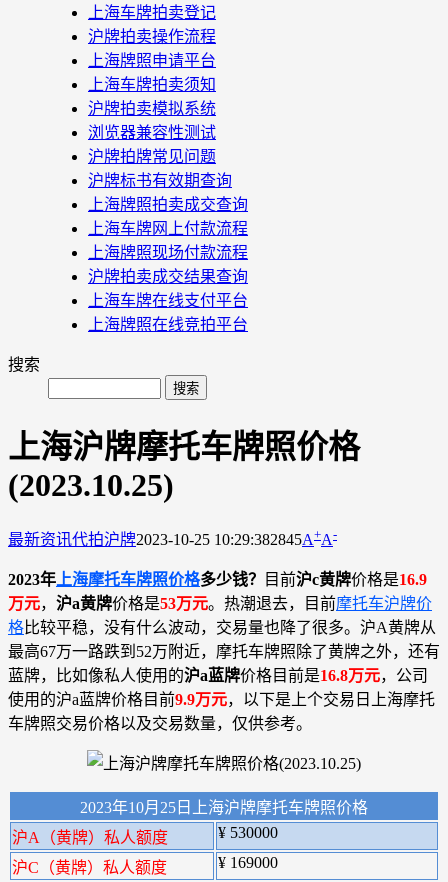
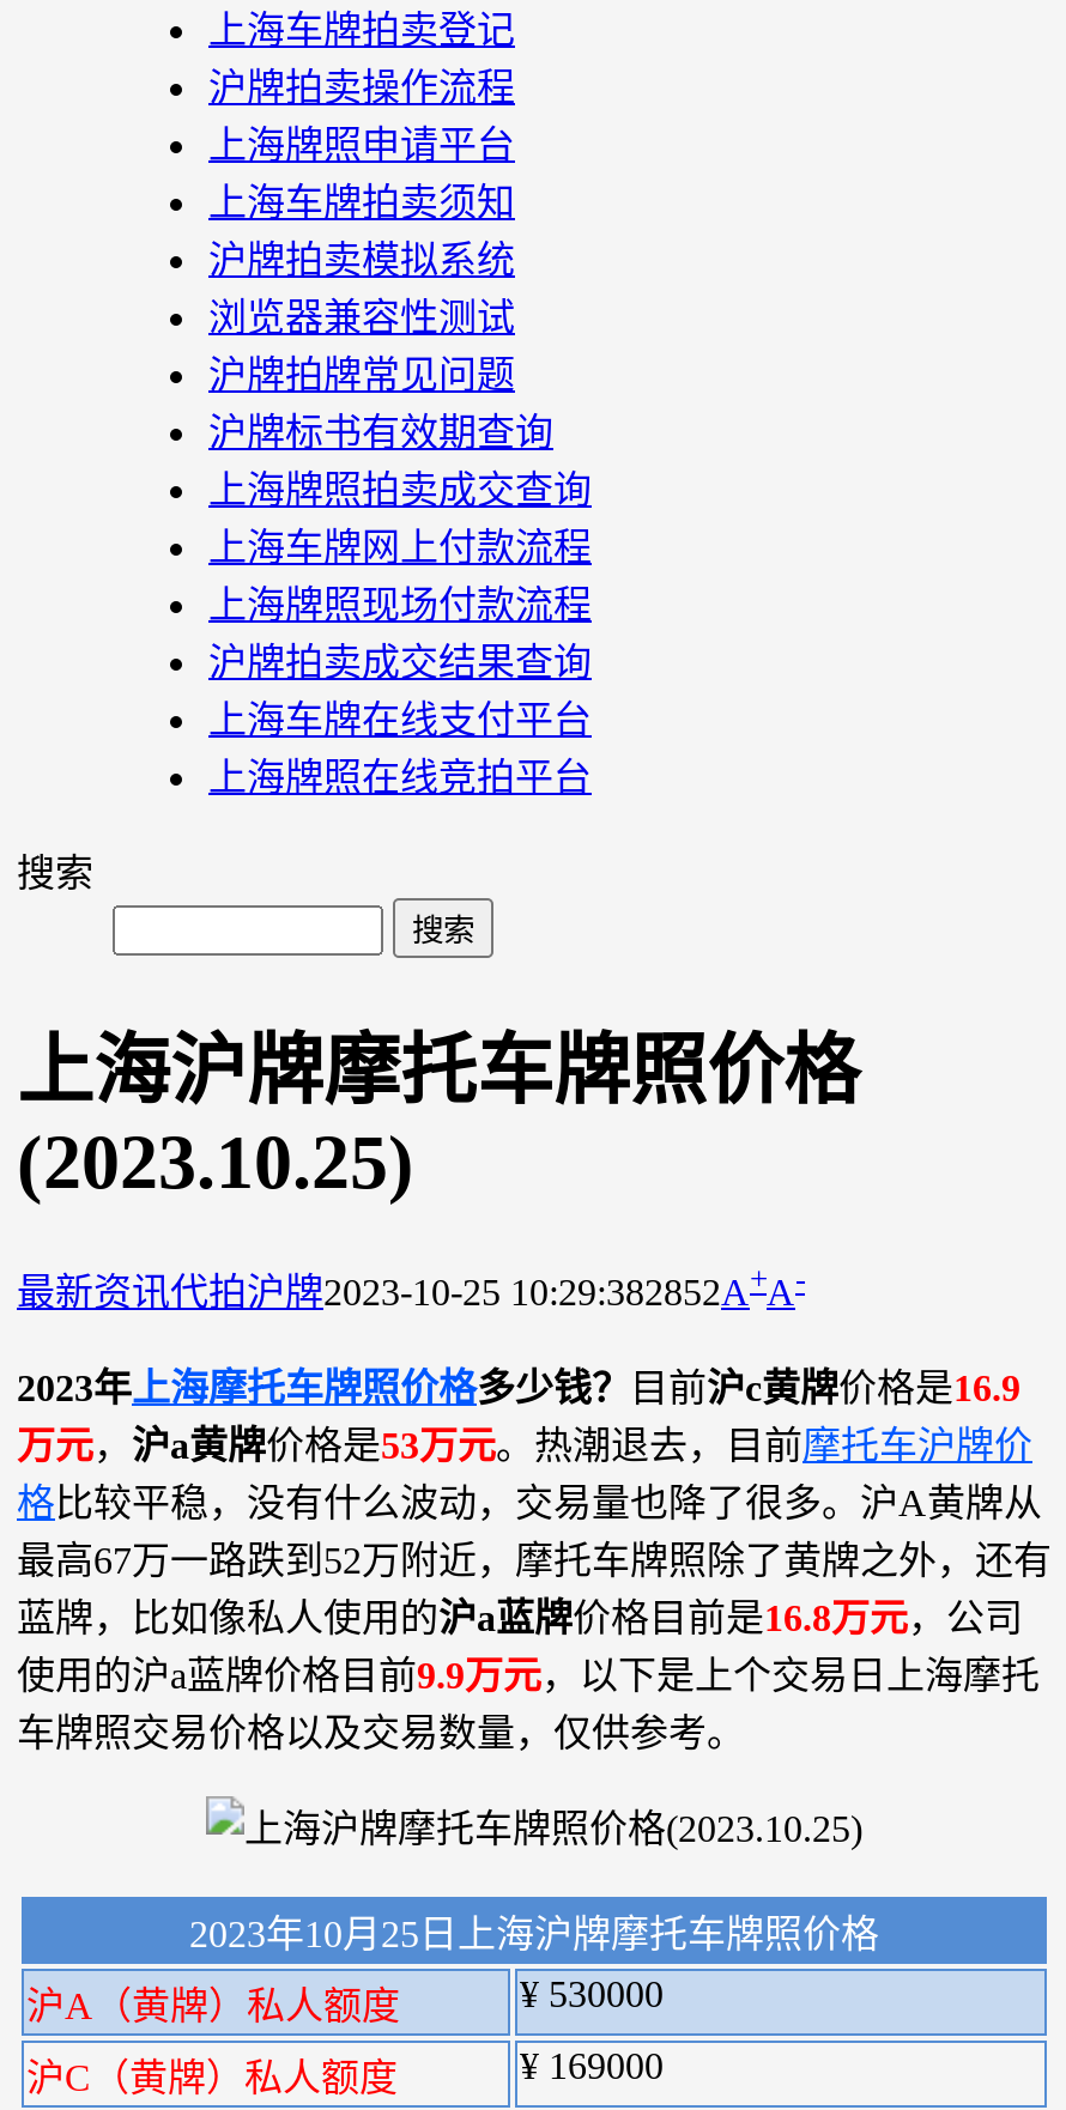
- 最新资讯代拍沪牌2023-10-25 10:29:382845A+A-
+ 最新资讯代拍沪牌2023-10-25 10:29:382852A+A-
